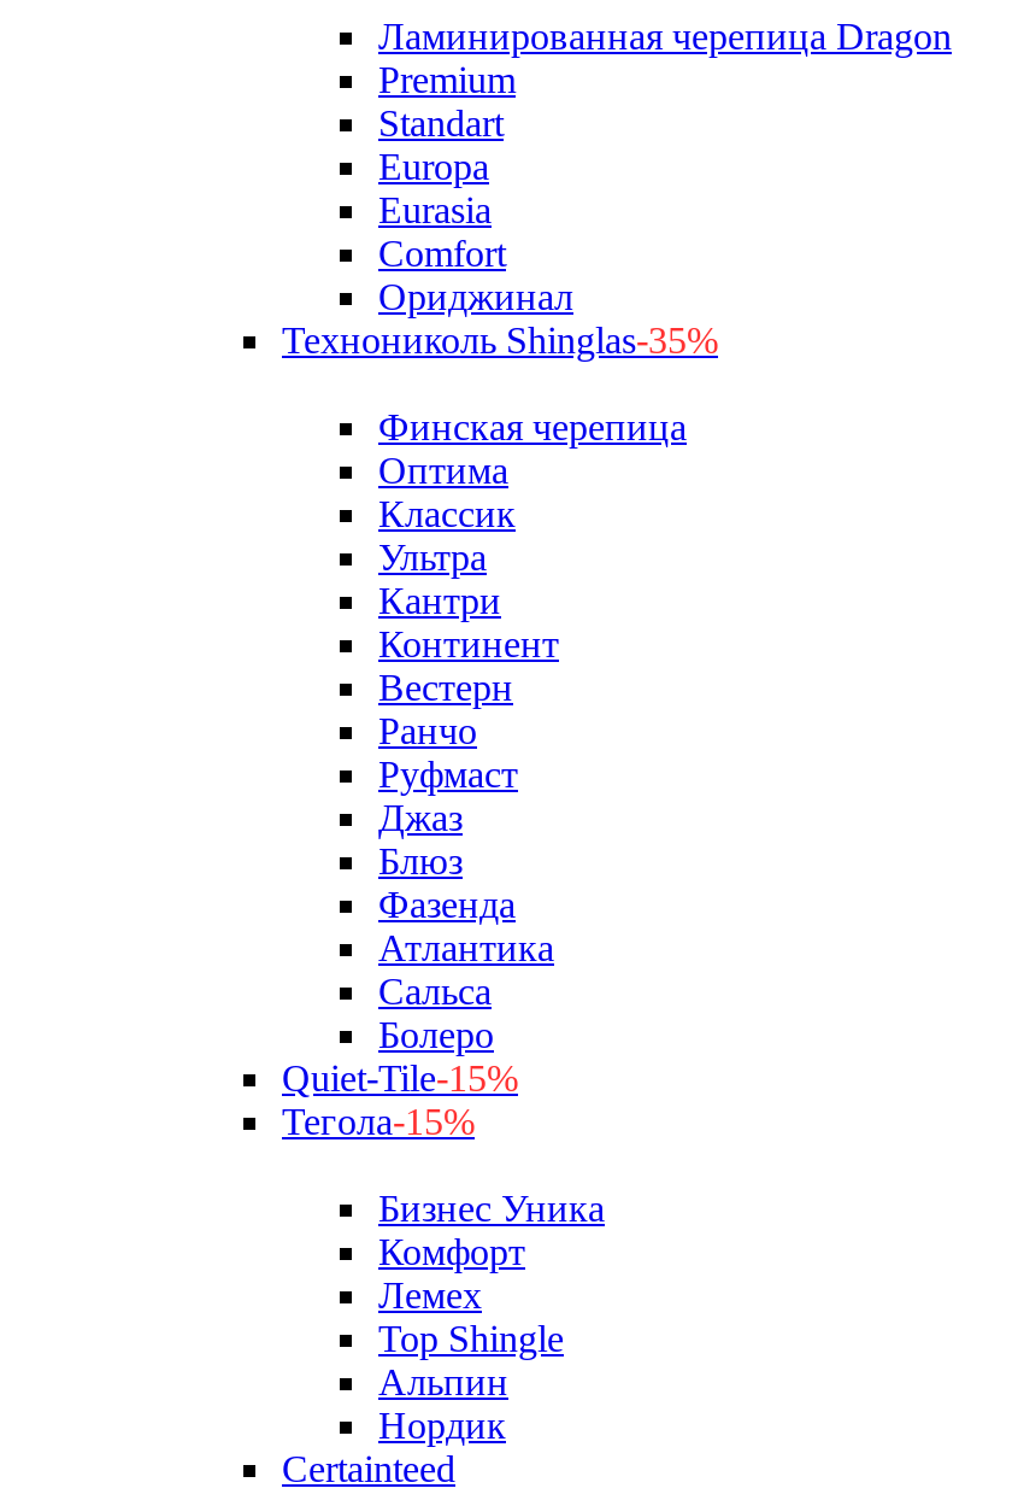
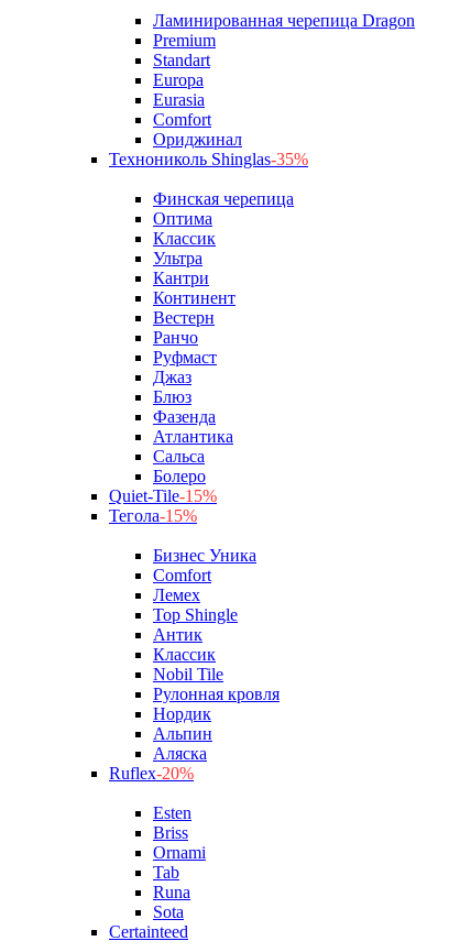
- Комфорт
+ Comfort

- Альпин
+ Антик
+ Классик
+ Nobil Tile
+ Рулонная кровля

+ Альпин
+ Аляска
+ Ruflex-20%
+ Esten
+ Briss
+ Ornami
+ Tab
+ Runa
+ Sota
